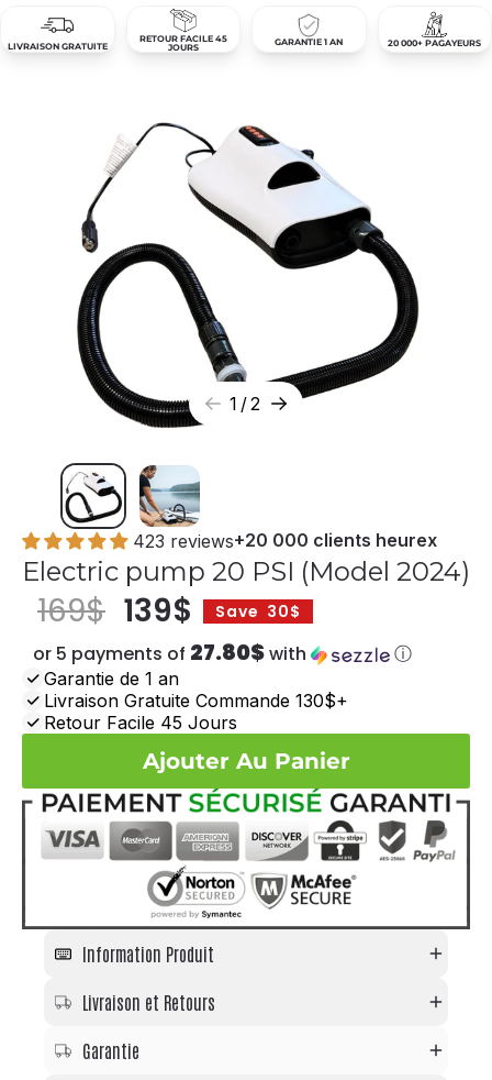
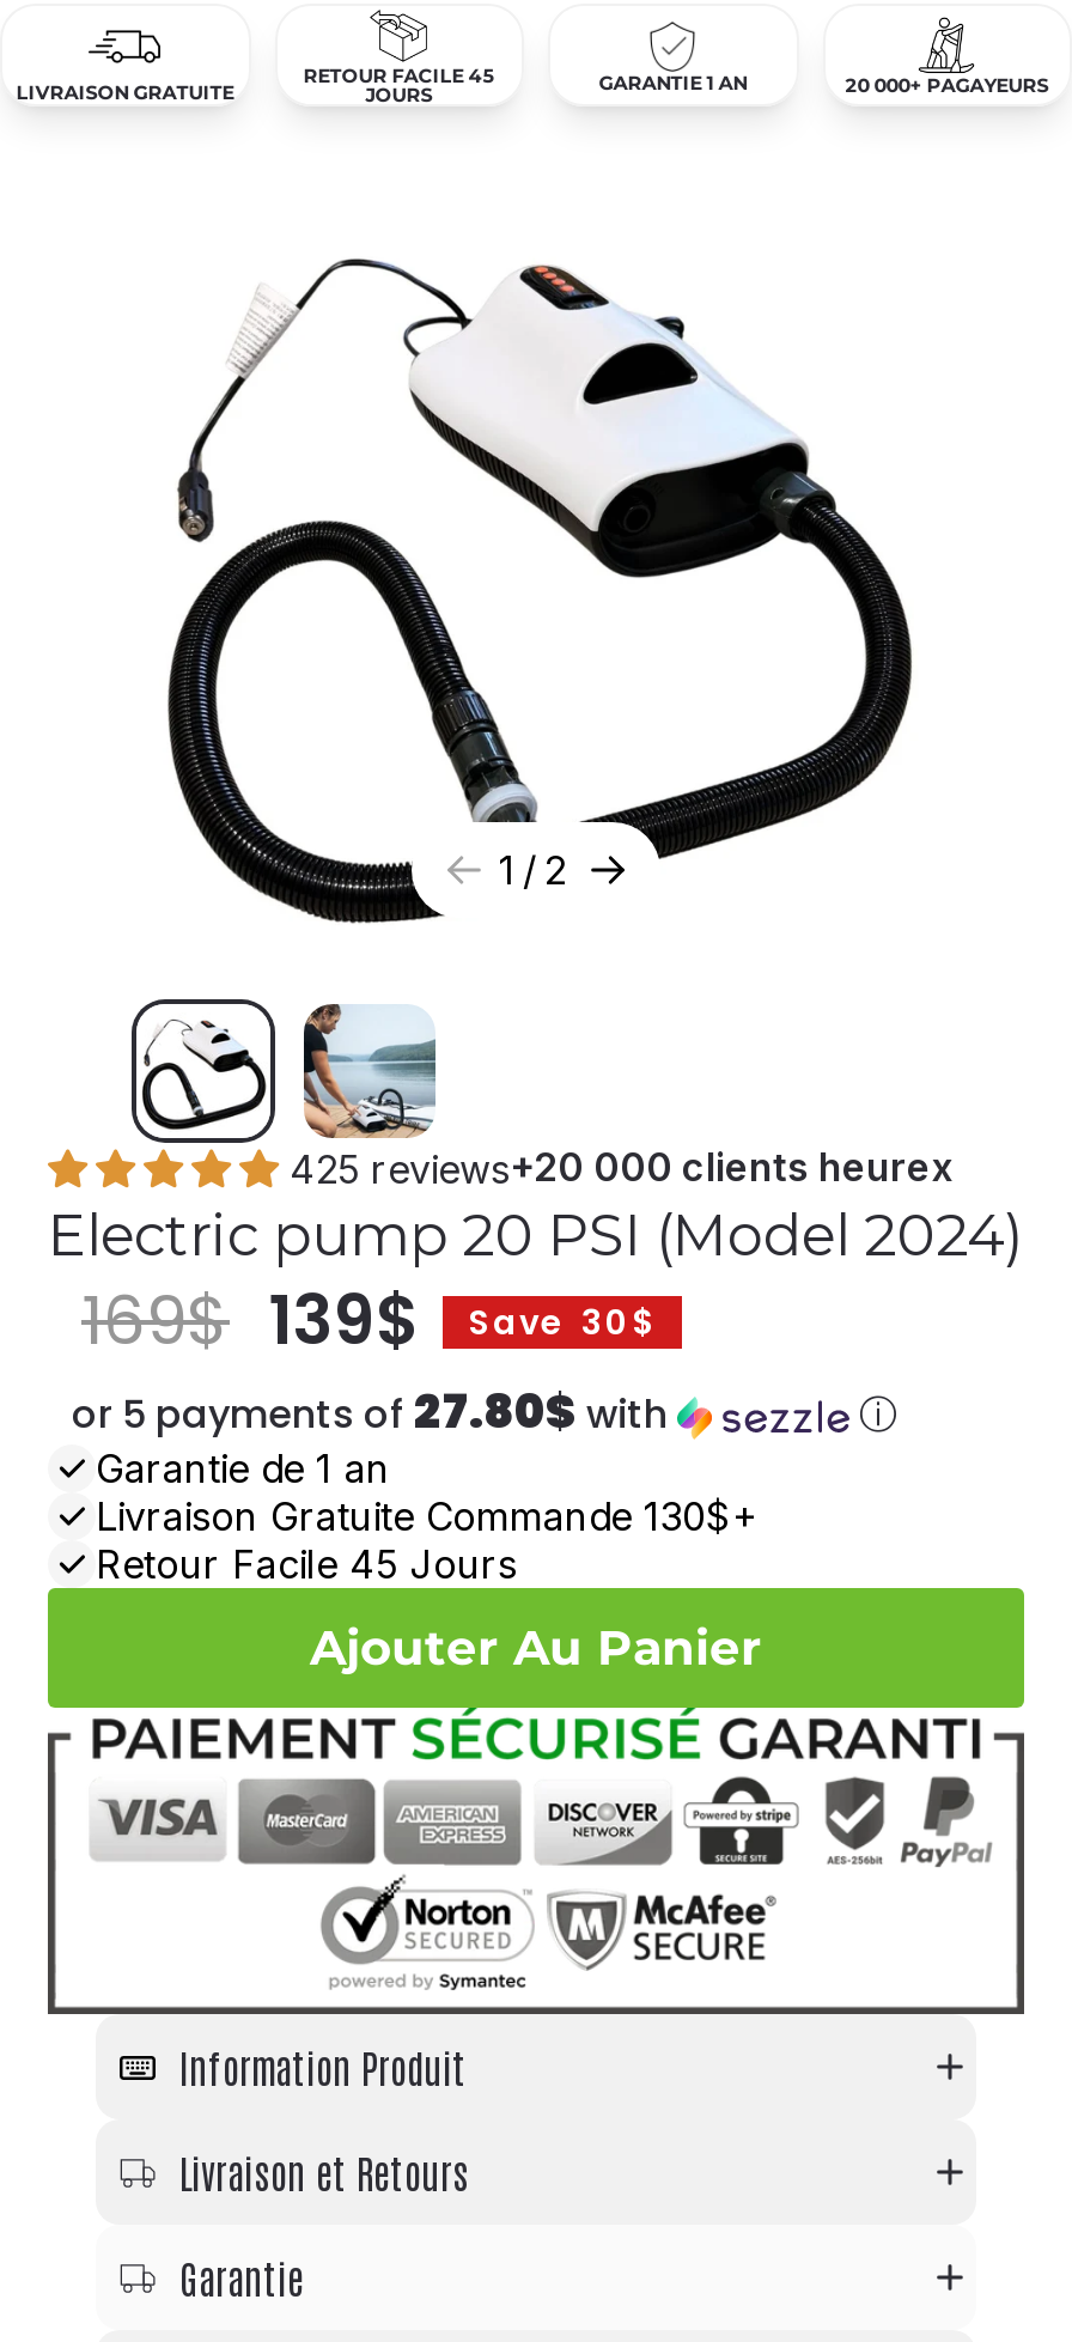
- 423 reviews+20 000 clients heurex
+ 425 reviews+20 000 clients heurex
